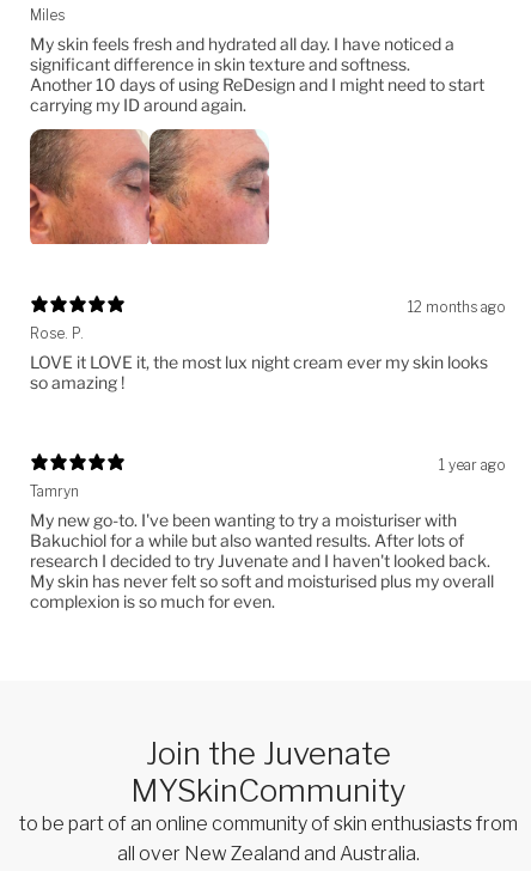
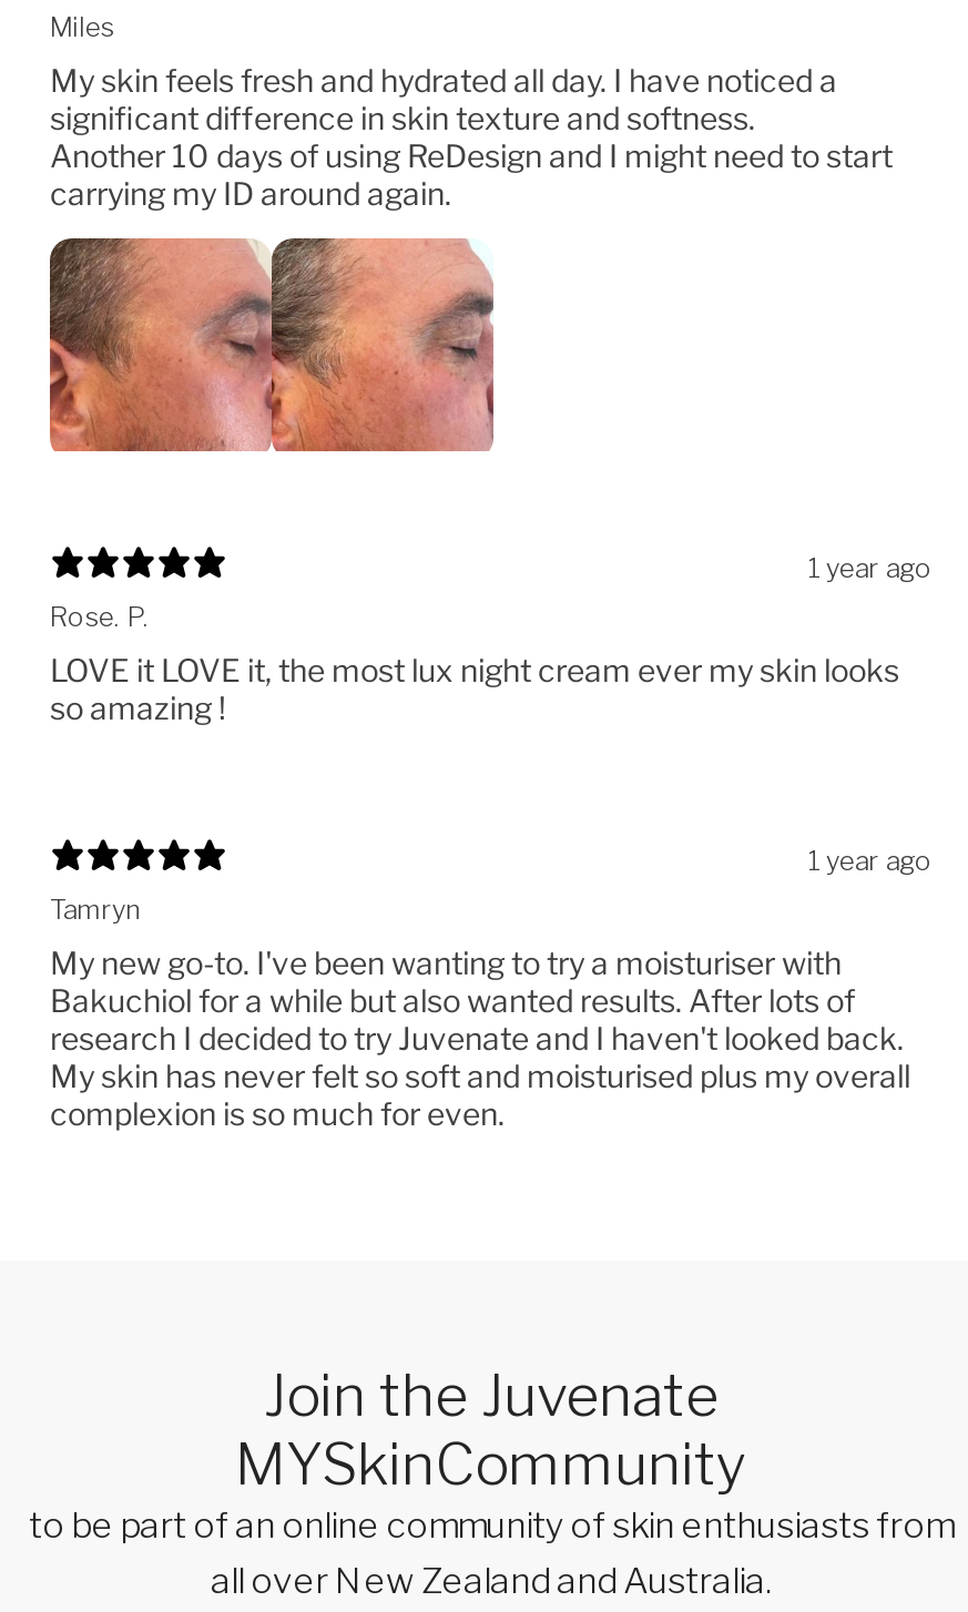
- 12 months ago
+ 1 year ago
